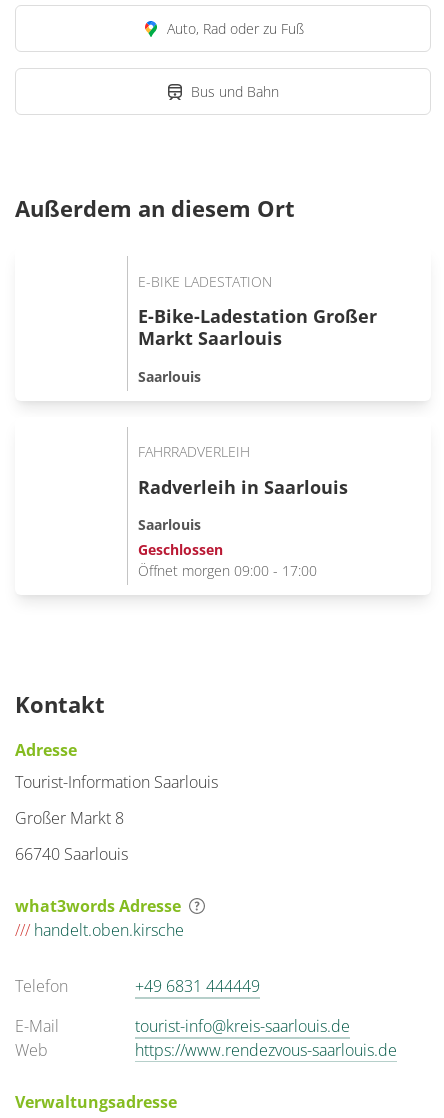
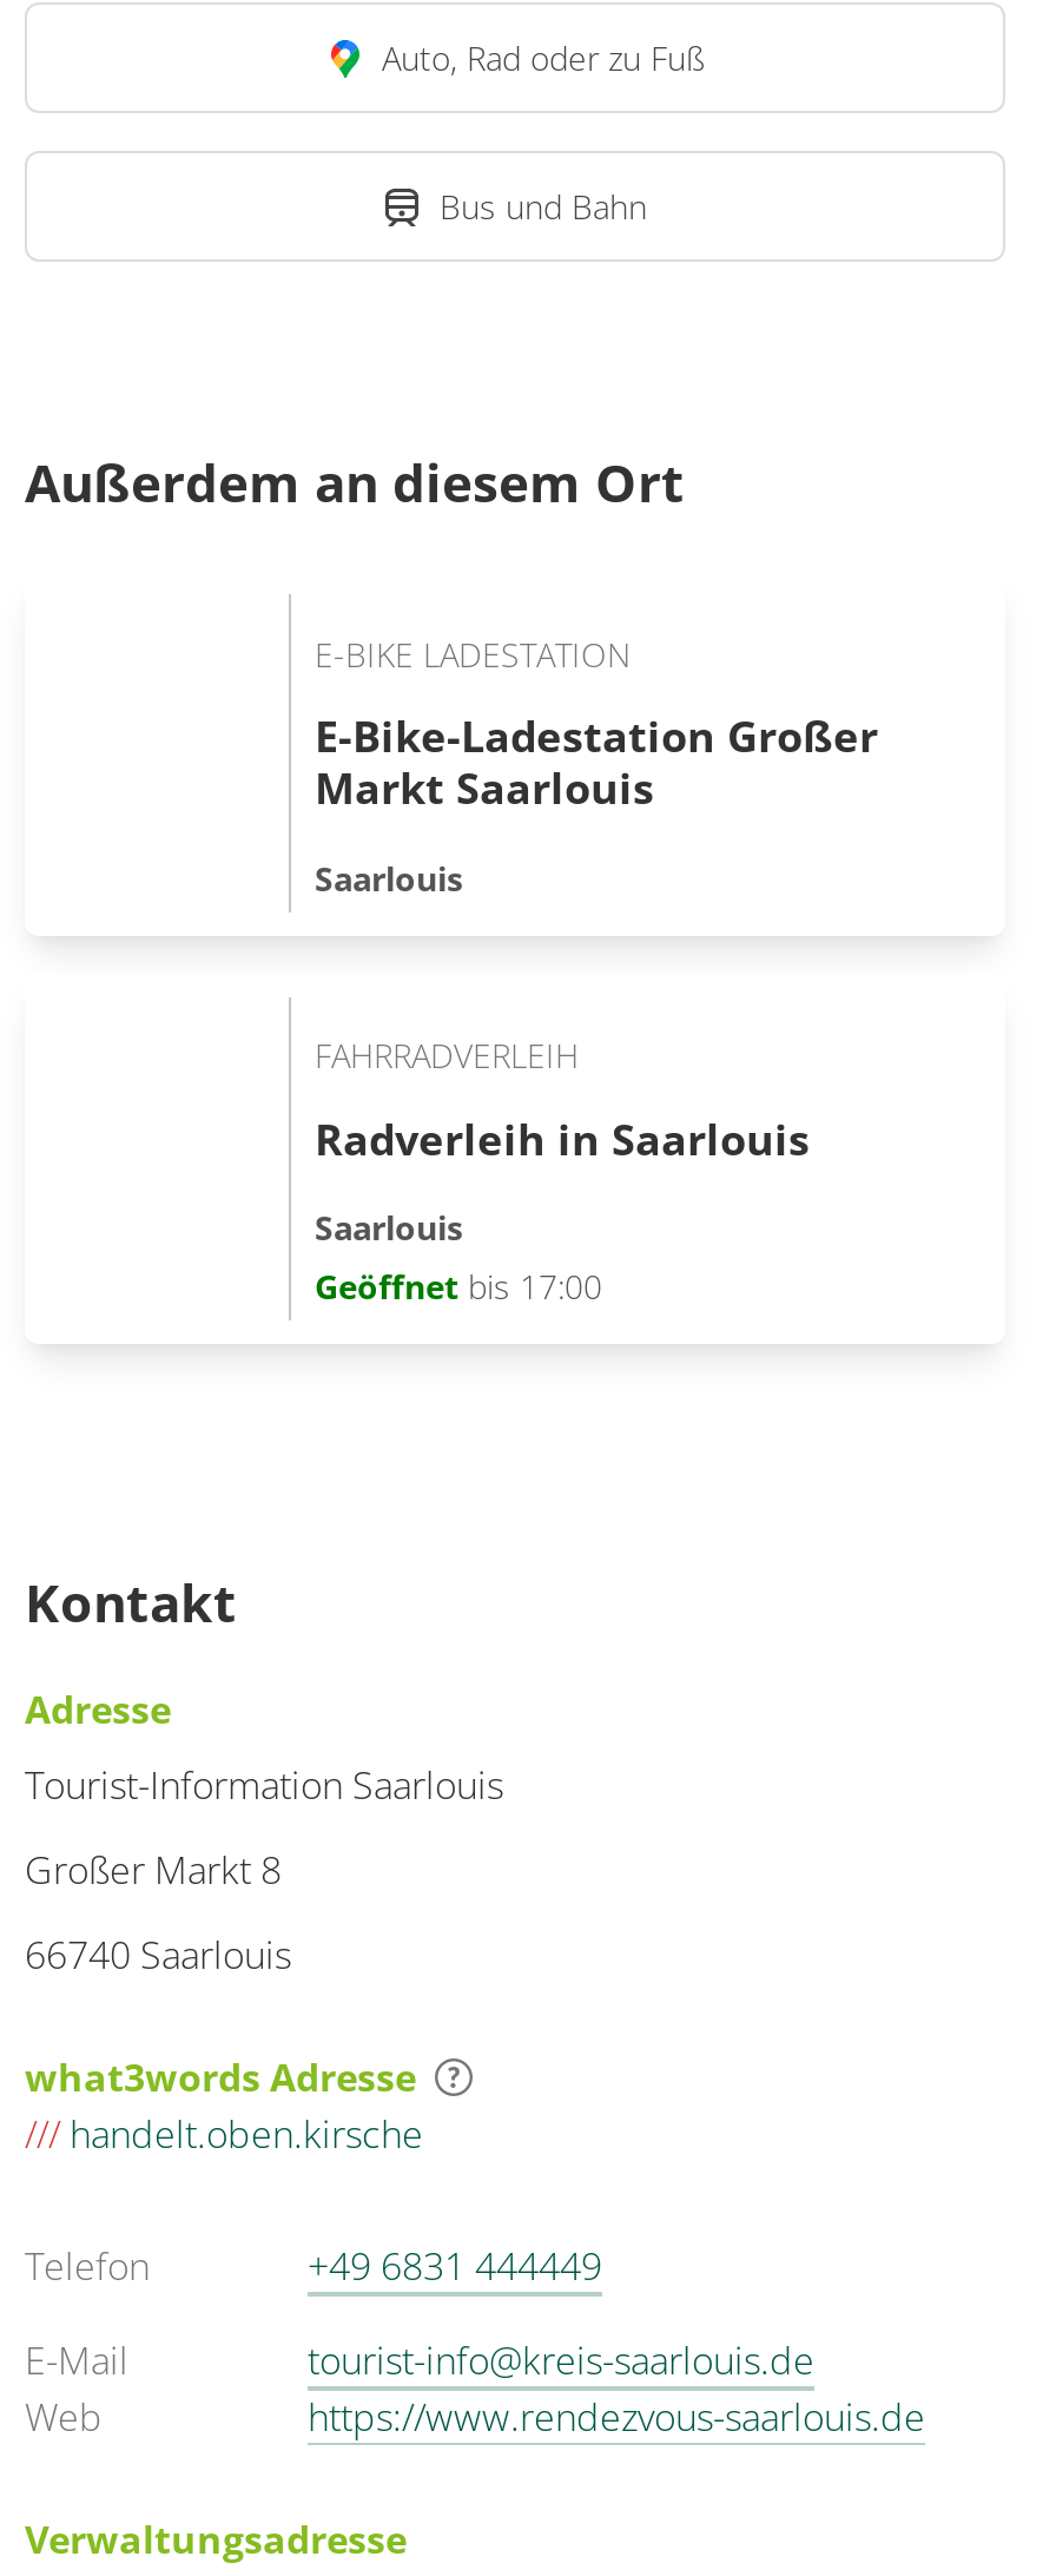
- Geschlossen
- Öffnet morgen 09:00 - 17:00
+ Geöffnet bis 17:00
